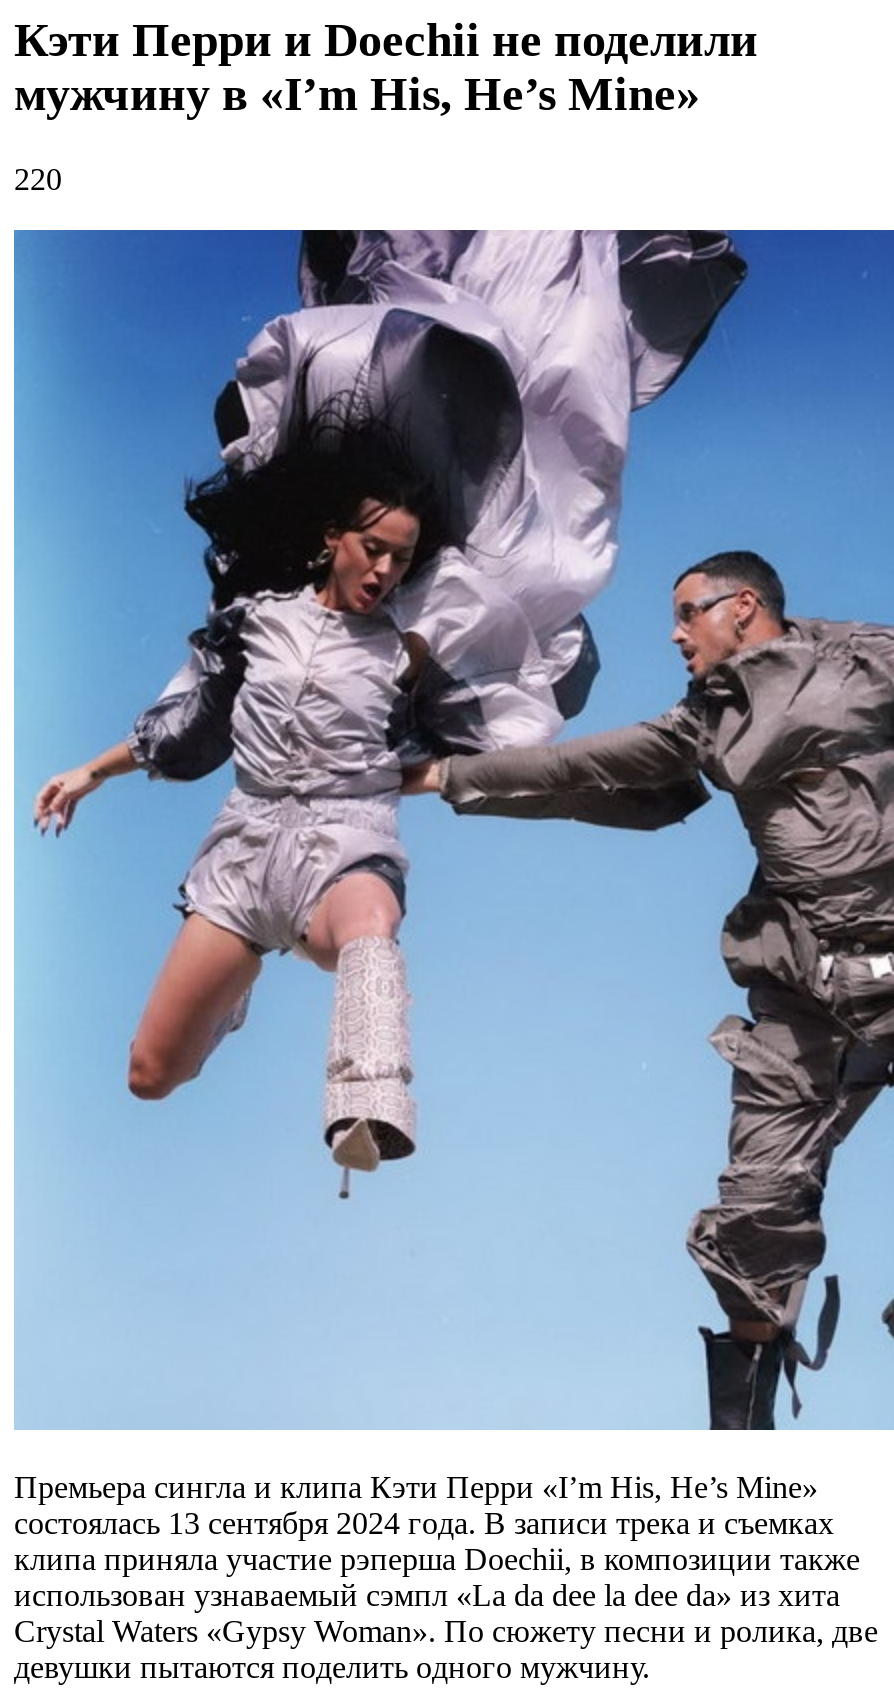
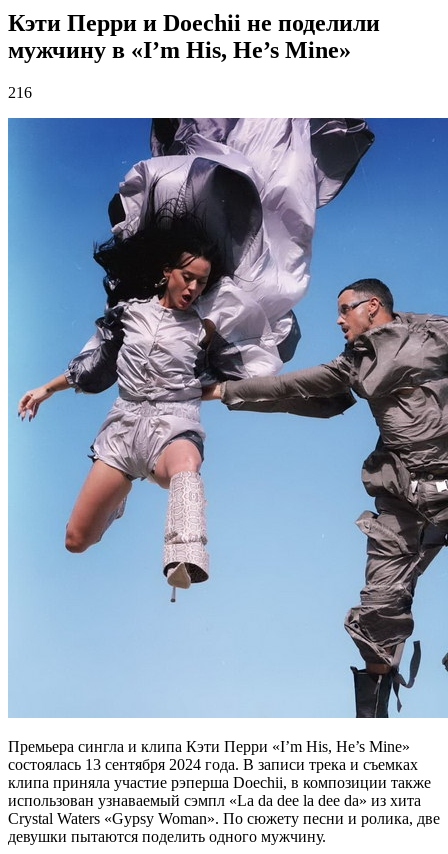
- 220
+ 216
